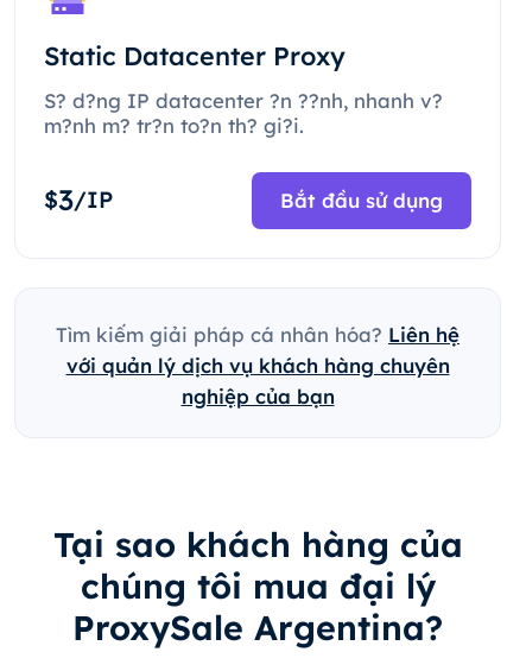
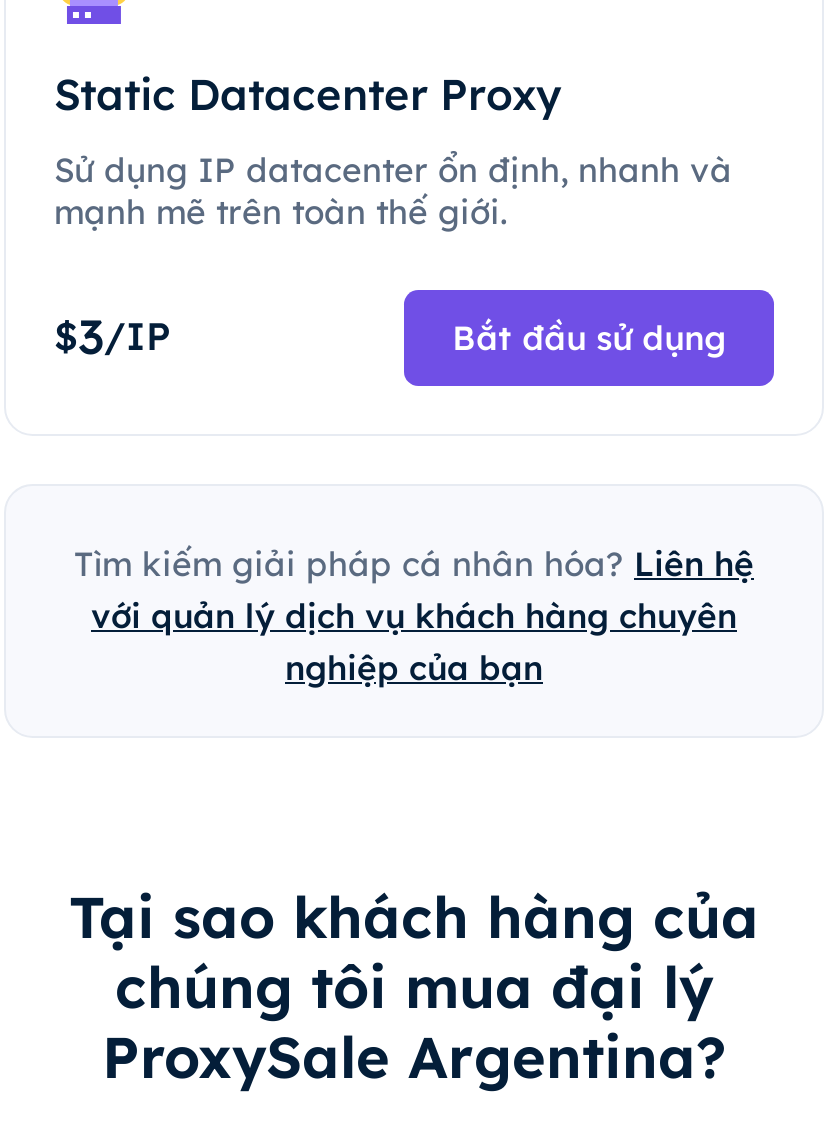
- S? d?ng IP datacenter ?n ??nh, nhanh v?
- m?nh m? tr?n to?n th? gi?i.
+ Sử dụng IP datacenter ổn định, nhanh và
+ mạnh mẽ trên toàn thế giới.
